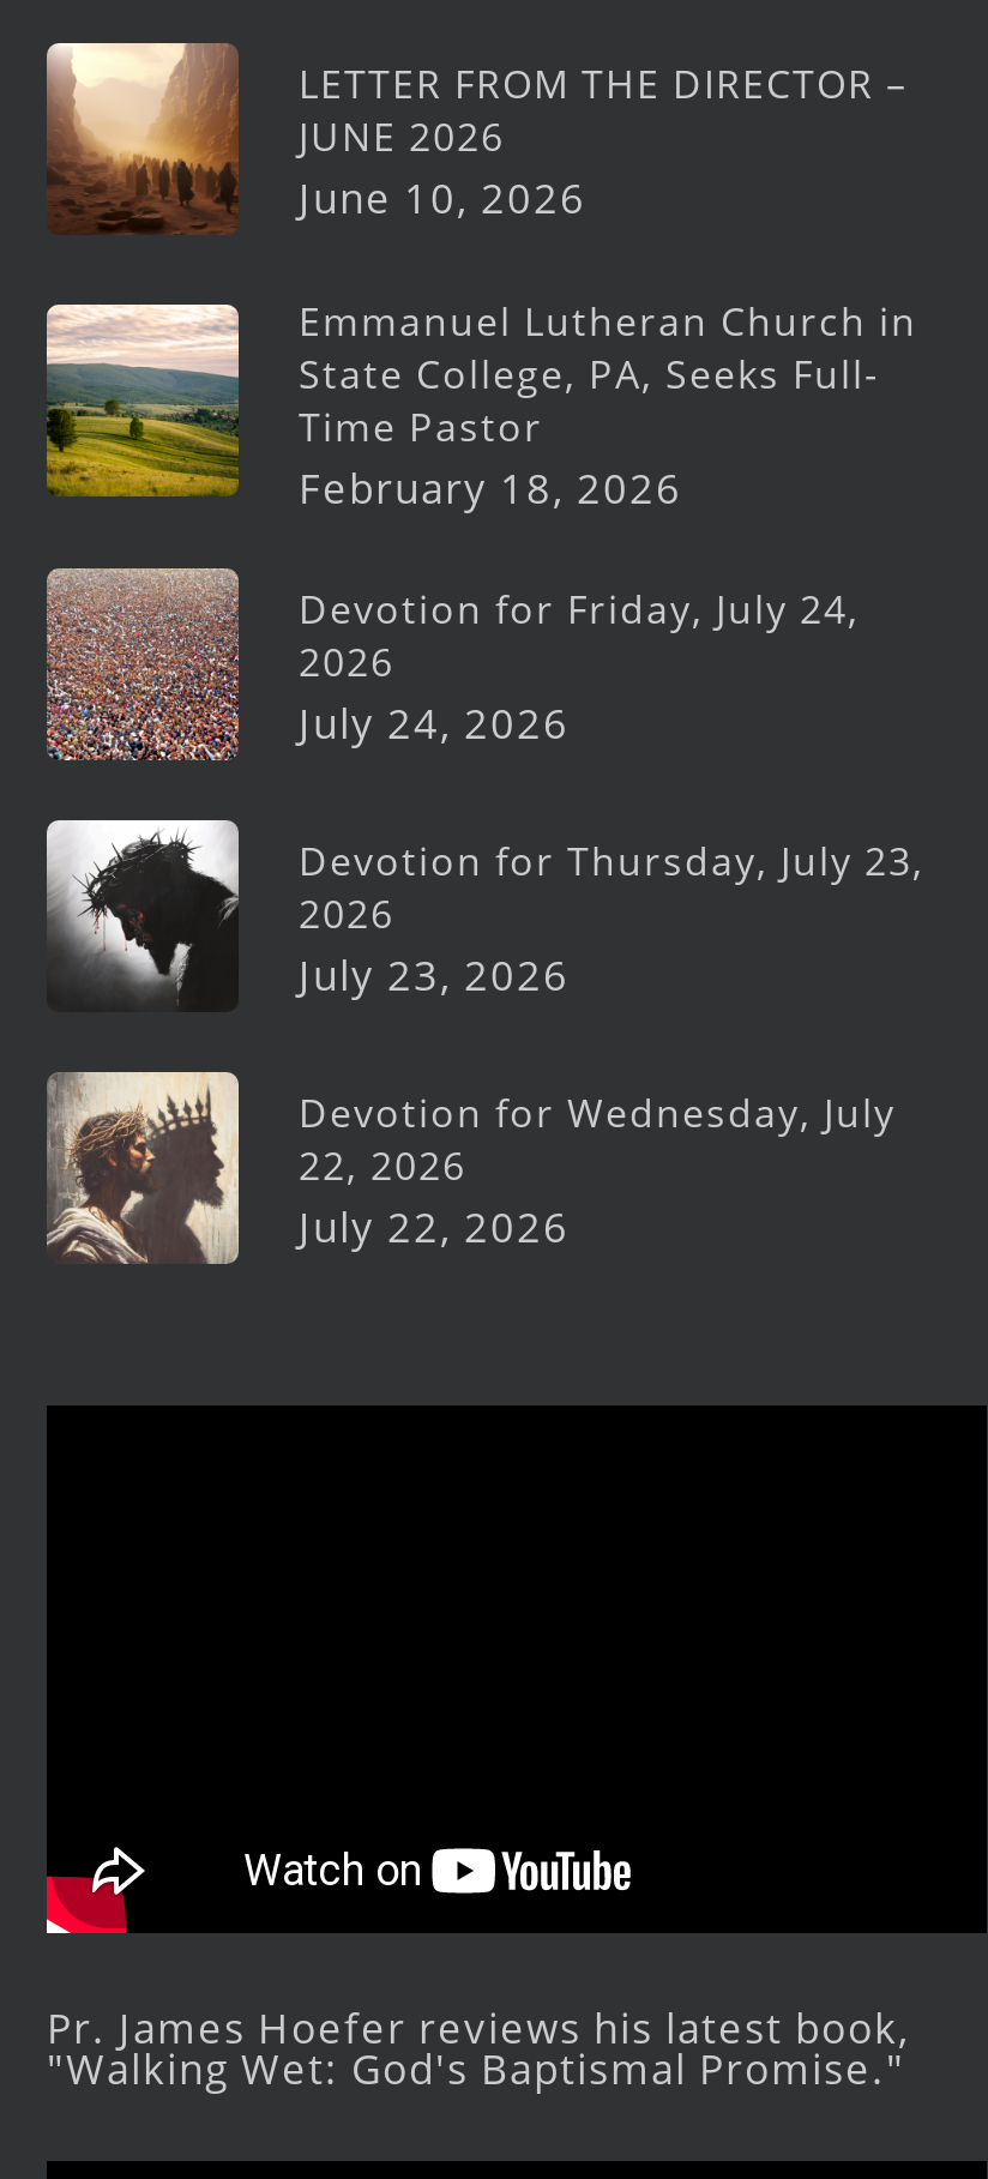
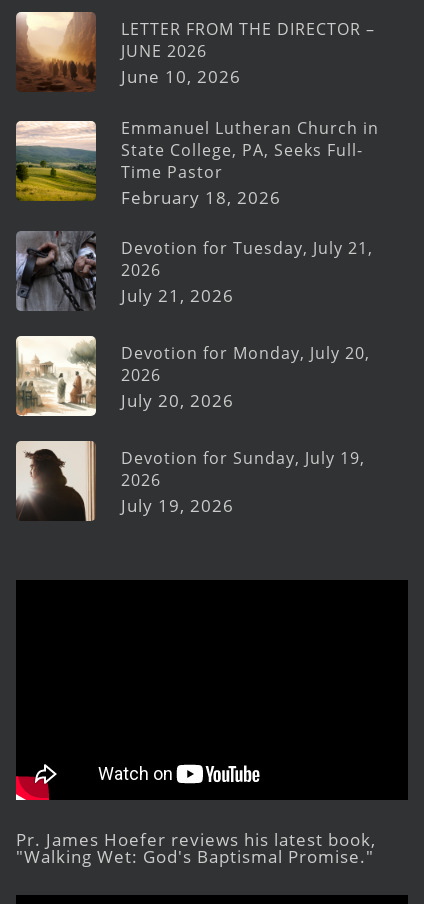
- [image]
- Devotion for Friday, July 24,
+ [image]
+ Devotion for Tuesday, July 21,

- July 24, 2026
+ July 21, 2026

- [image]
- Devotion for Thursday, July 23,
+ [image]
+ Devotion for Monday, July 20,

- July 23, 2026
+ July 20, 2026

- [image]
- Devotion for Wednesday, July
- 22, 2026
- July 22, 2026
+ [image]
+ Devotion for Sunday, July 19,
+ 2026
+ July 19, 2026
